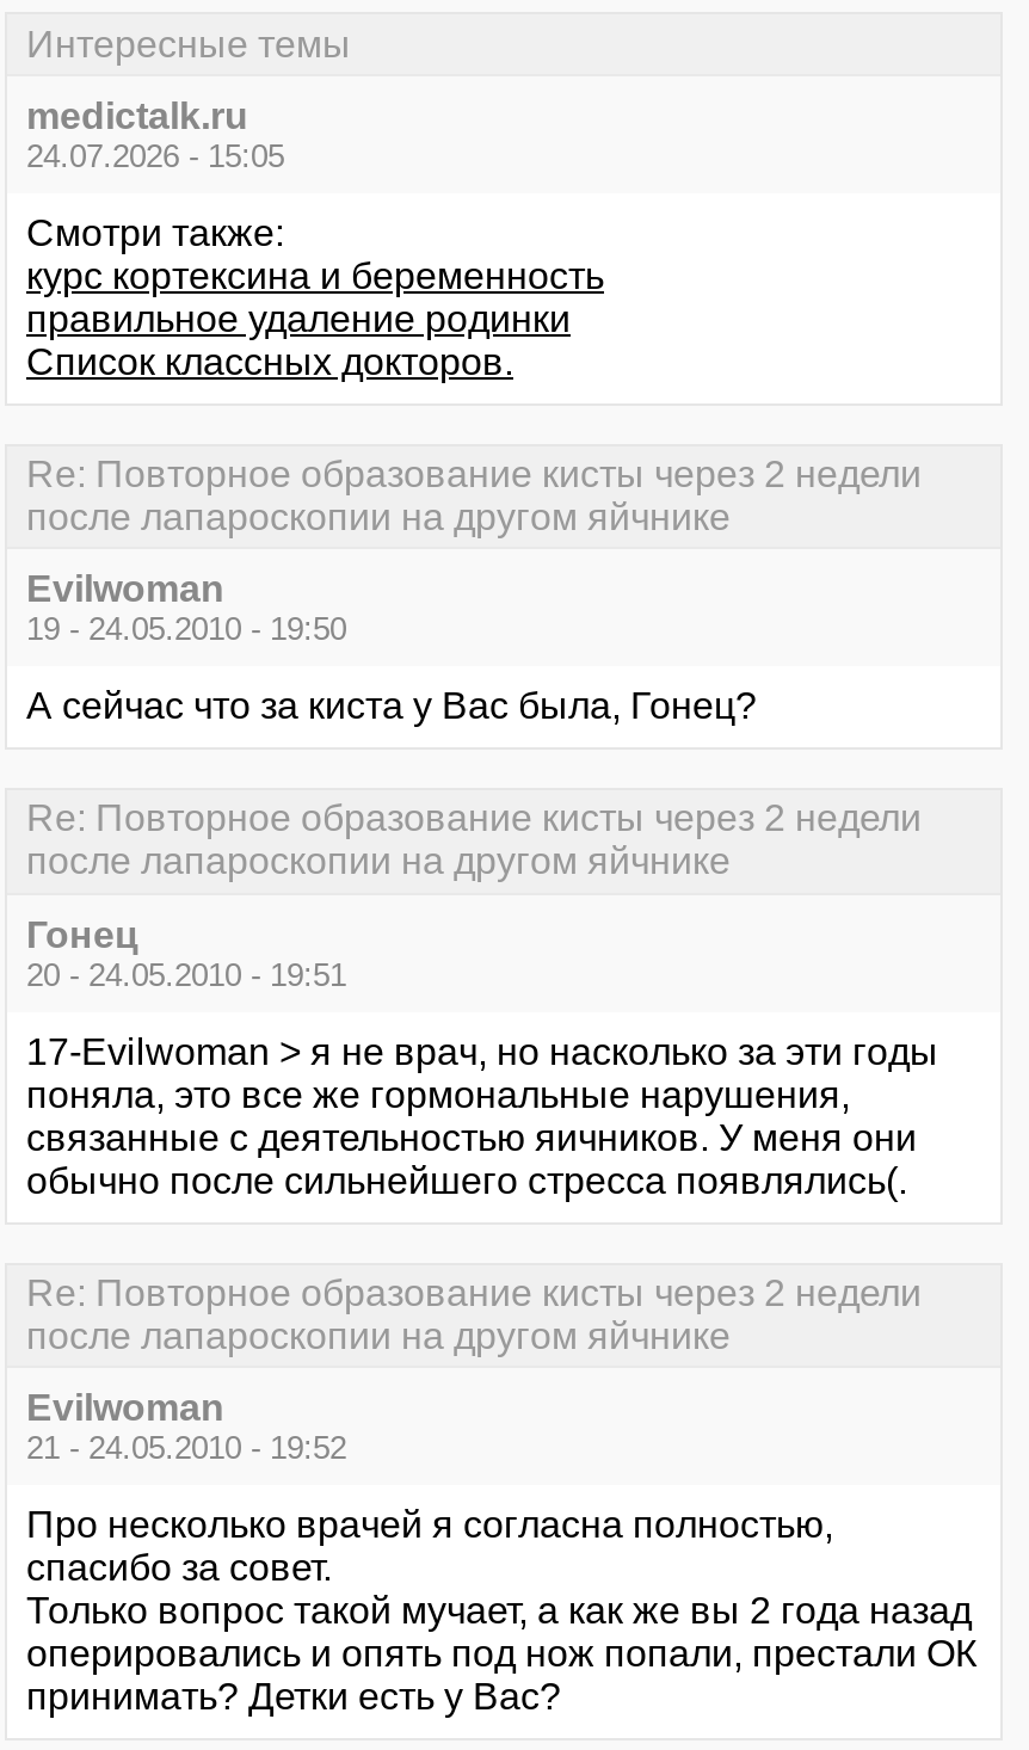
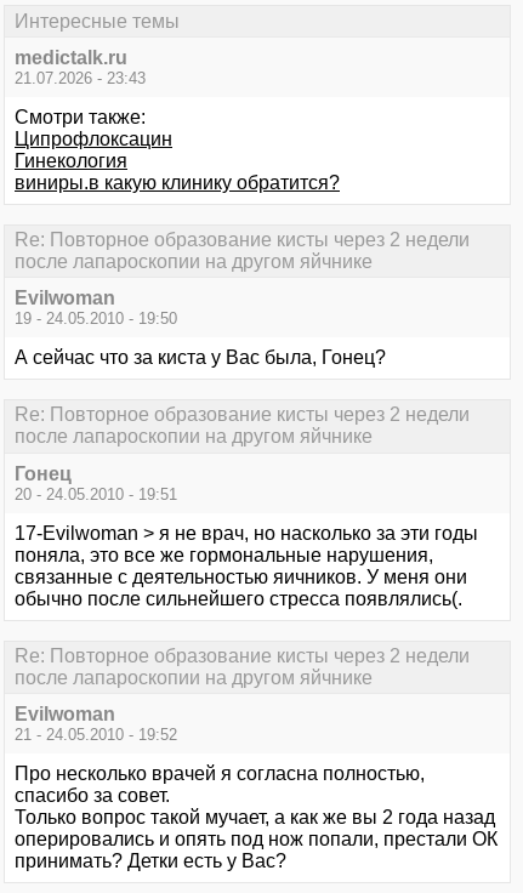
- 24.07.2026 - 15:05
+ 21.07.2026 - 23:43

- курс кортексина и беременность
- правильное удаление родинки
- Список классных докторов.
+ Ципрофлоксацин
+ Гинекология
+ виниры.в какую клинику обратится?
